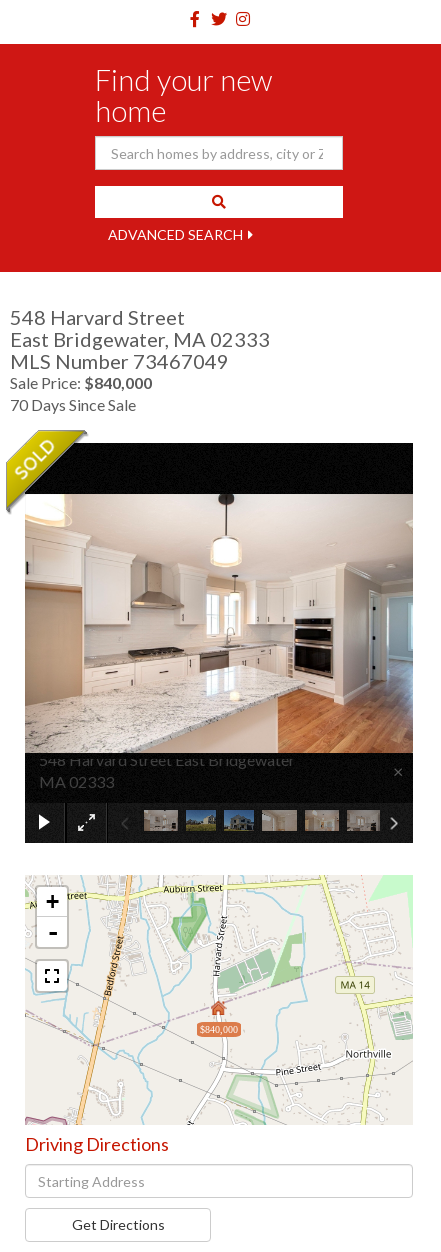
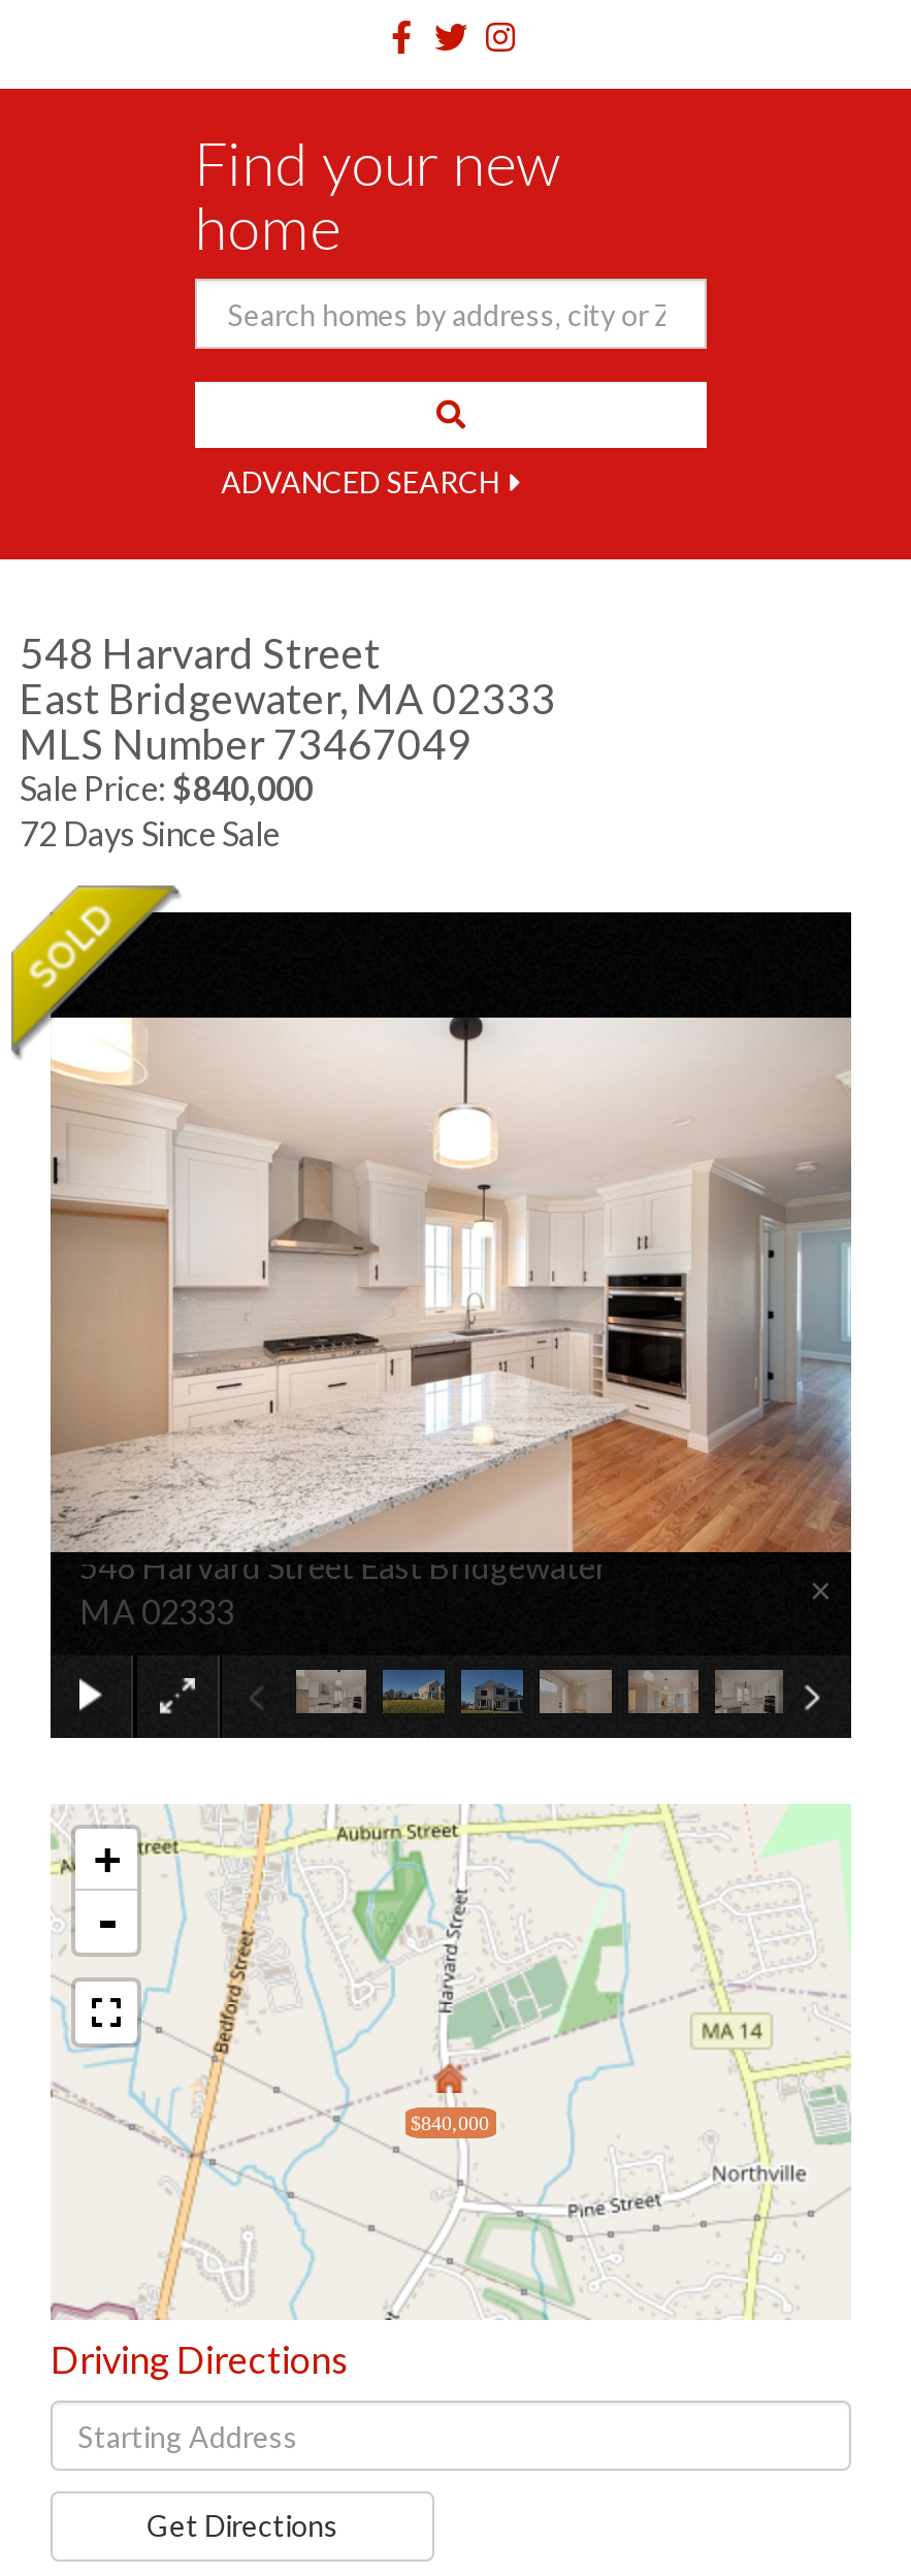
- 70 Days Since Sale
+ 72 Days Since Sale
